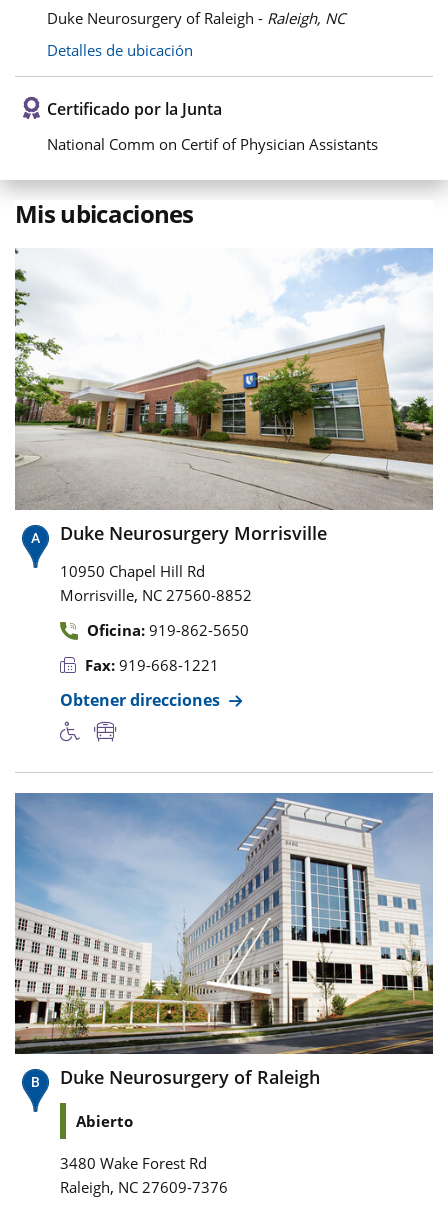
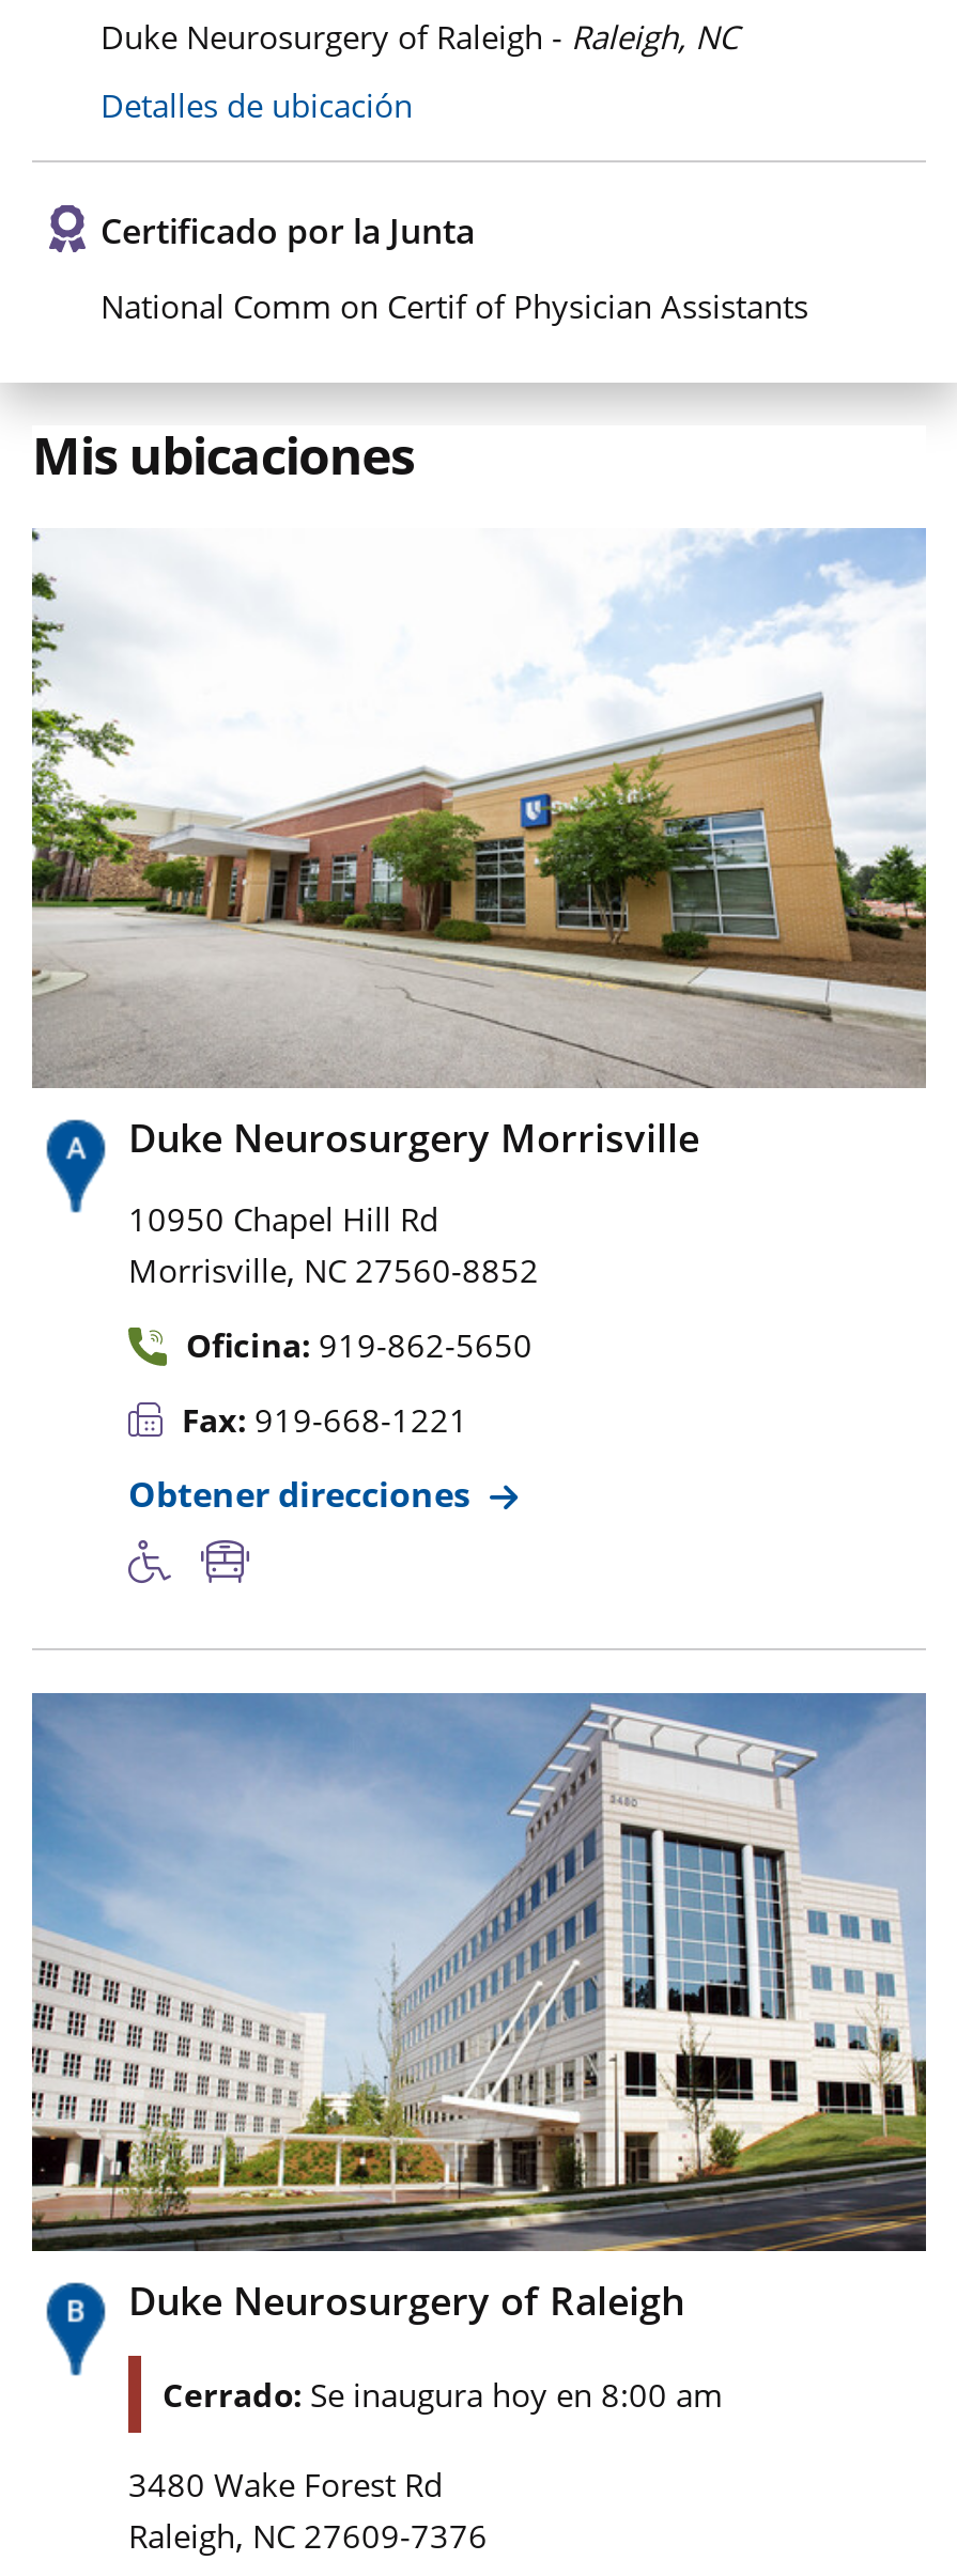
- Abierto
+ Cerrado: Se inaugura hoy en 8:00 am
